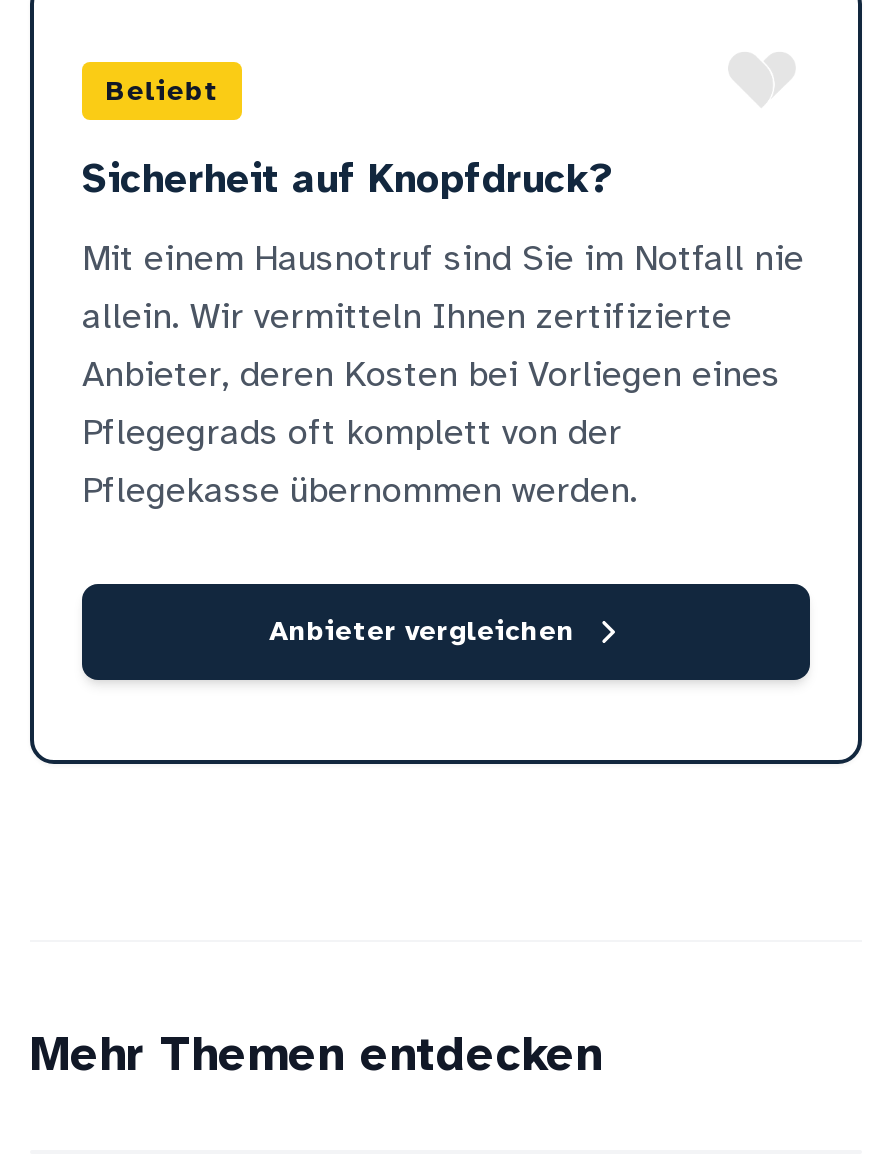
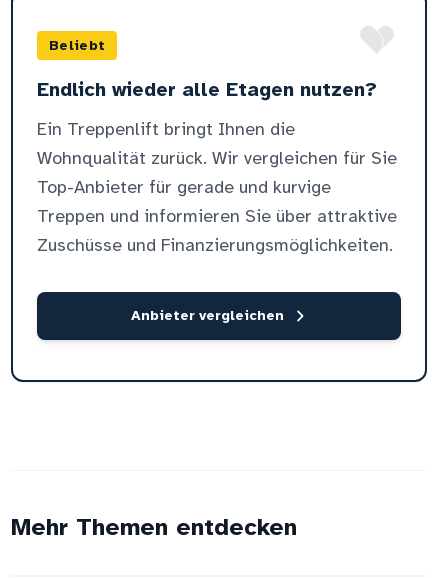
- Sicherheit auf Knopfdruck?
+ Endlich wieder alle Etagen nutzen?

- Mit einem Hausnotruf sind Sie im Notfall nie
- allein. Wir vermitteln Ihnen zertifizierte
- Anbieter, deren Kosten bei Vorliegen eines
- Pflegegrads oft komplett von der
- Pflegekasse übernommen werden.
+ Ein Treppenlift bringt Ihnen die
+ Wohnqualität zurück. Wir vergleichen für Sie
+ Top-Anbieter für gerade und kurvige
+ Treppen und informieren Sie über attraktive
+ Zuschüsse und Finanzierungsmöglichkeiten.
